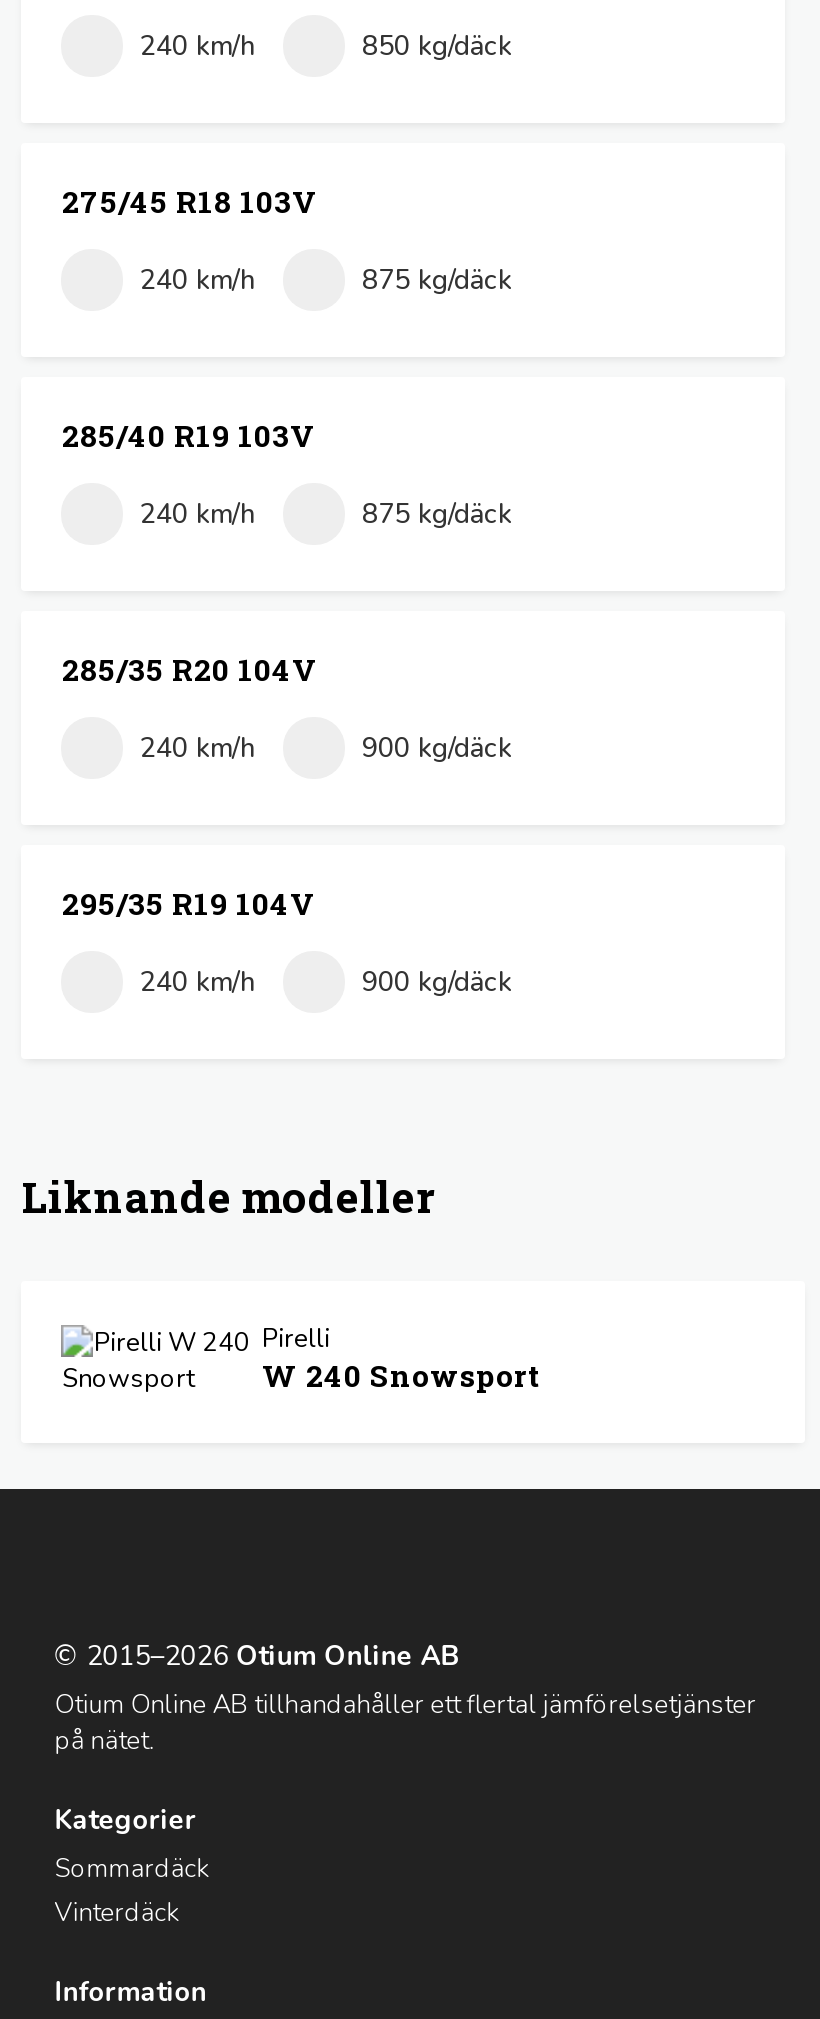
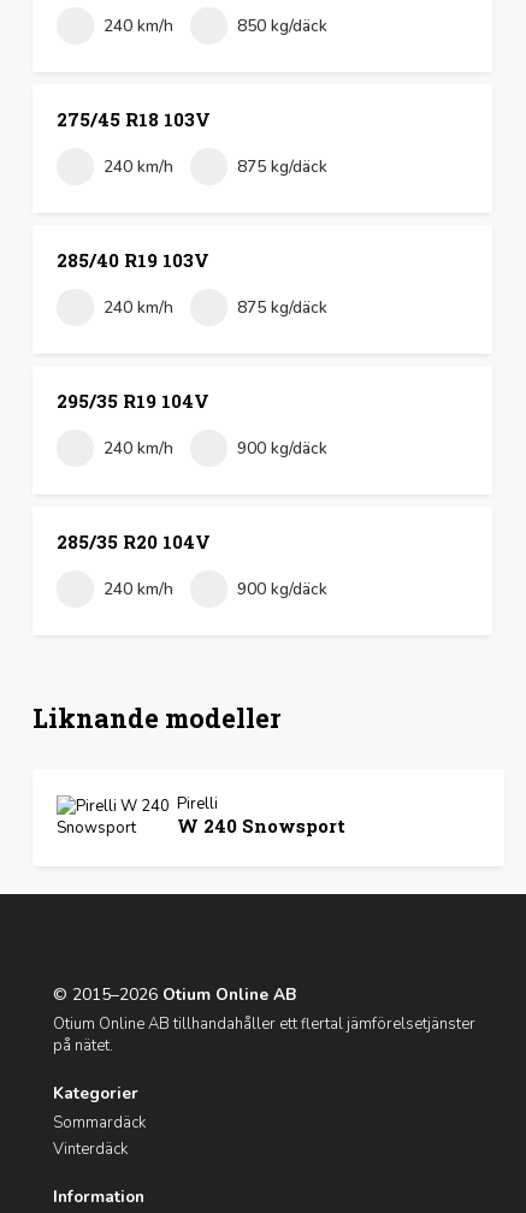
- 285/35 R20 104V
+ 295/35 R19 104V

- 295/35 R19 104V
+ 285/35 R20 104V
